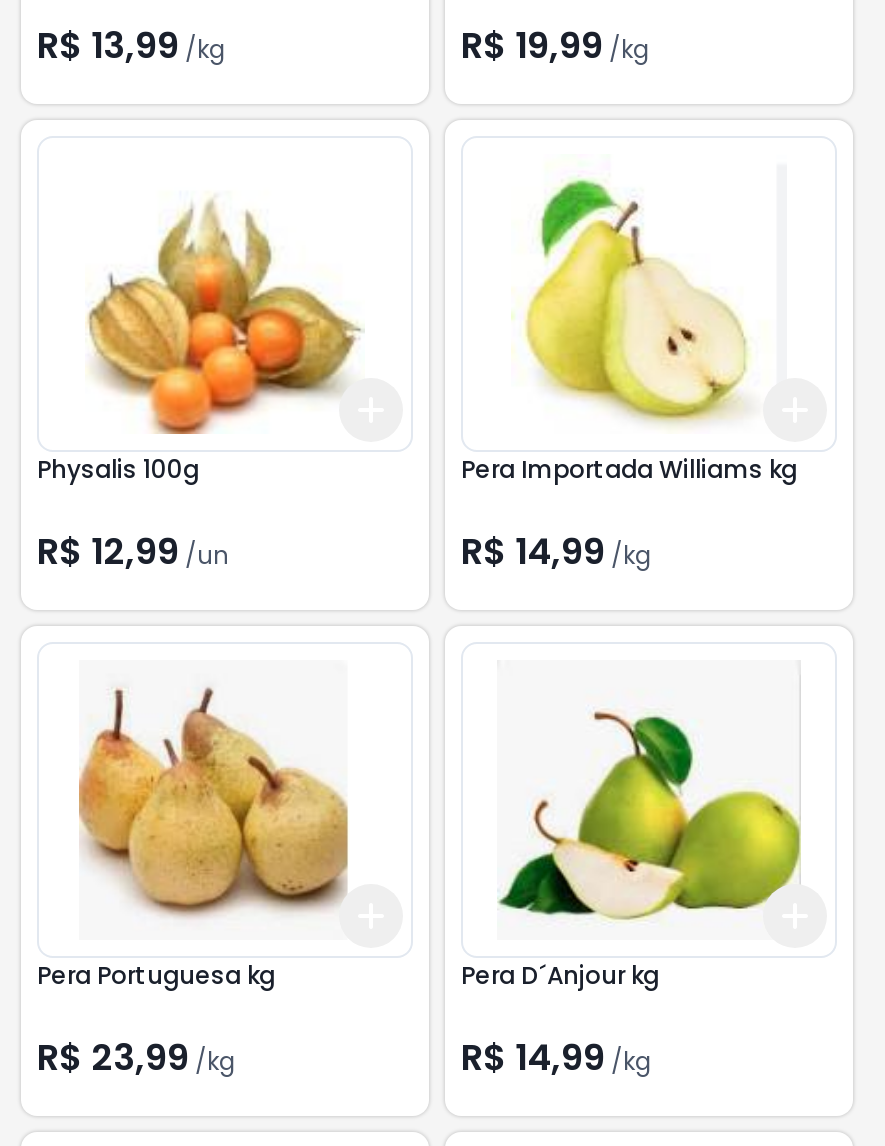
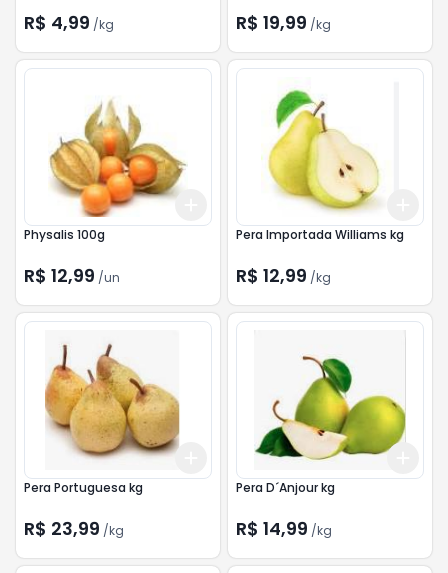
- R$ 13,99 / kg
+ R$ 4,99 / kg

- R$ 14,99 / kg
+ R$ 12,99 / kg
